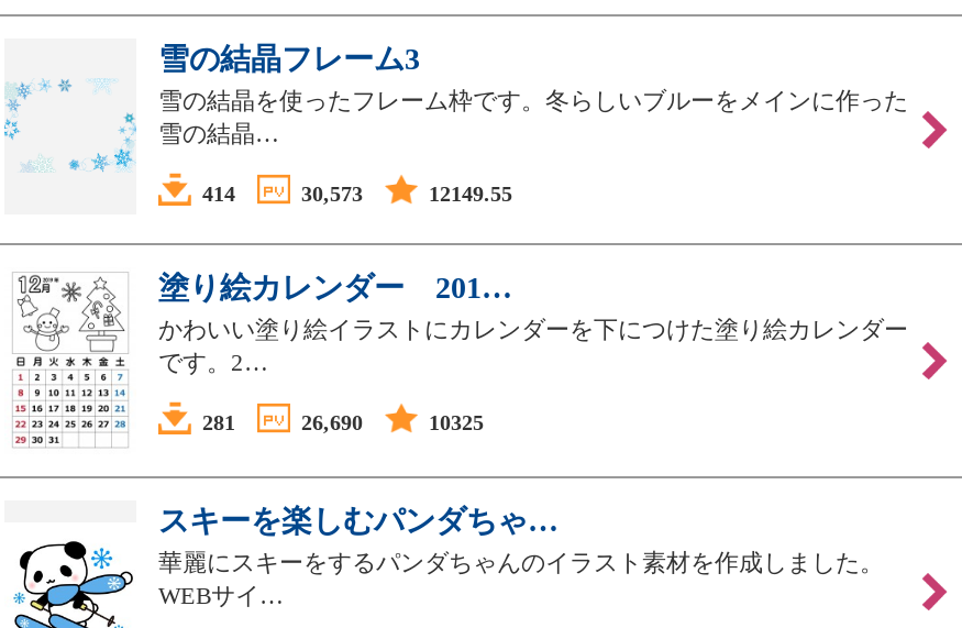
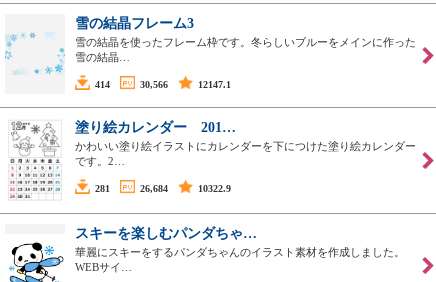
- 30,573
+ 30,566

- 12149.55
+ 12147.1

- 26,690
+ 26,684

- 10325
+ 10322.9
